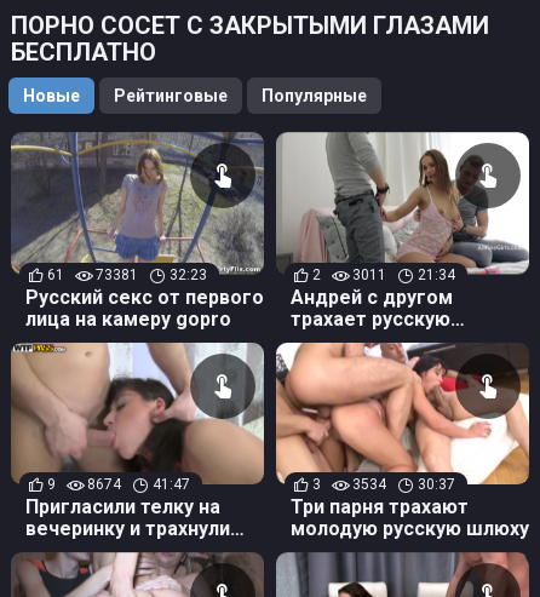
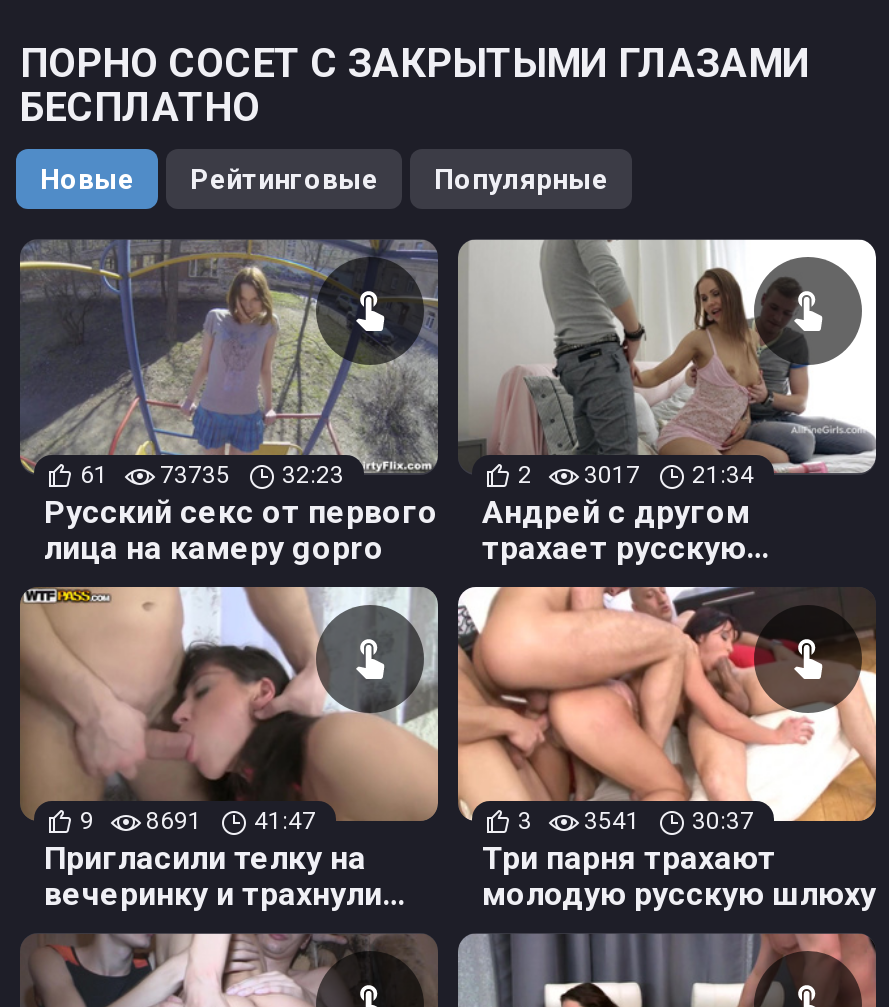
- 61 73381 32:23
+ 61 73735 32:23

- 2 3011 21:34
+ 2 3017 21:34

- 9 8674 41:47
+ 9 8691 41:47

- 3 3534 30:37
+ 3 3541 30:37
